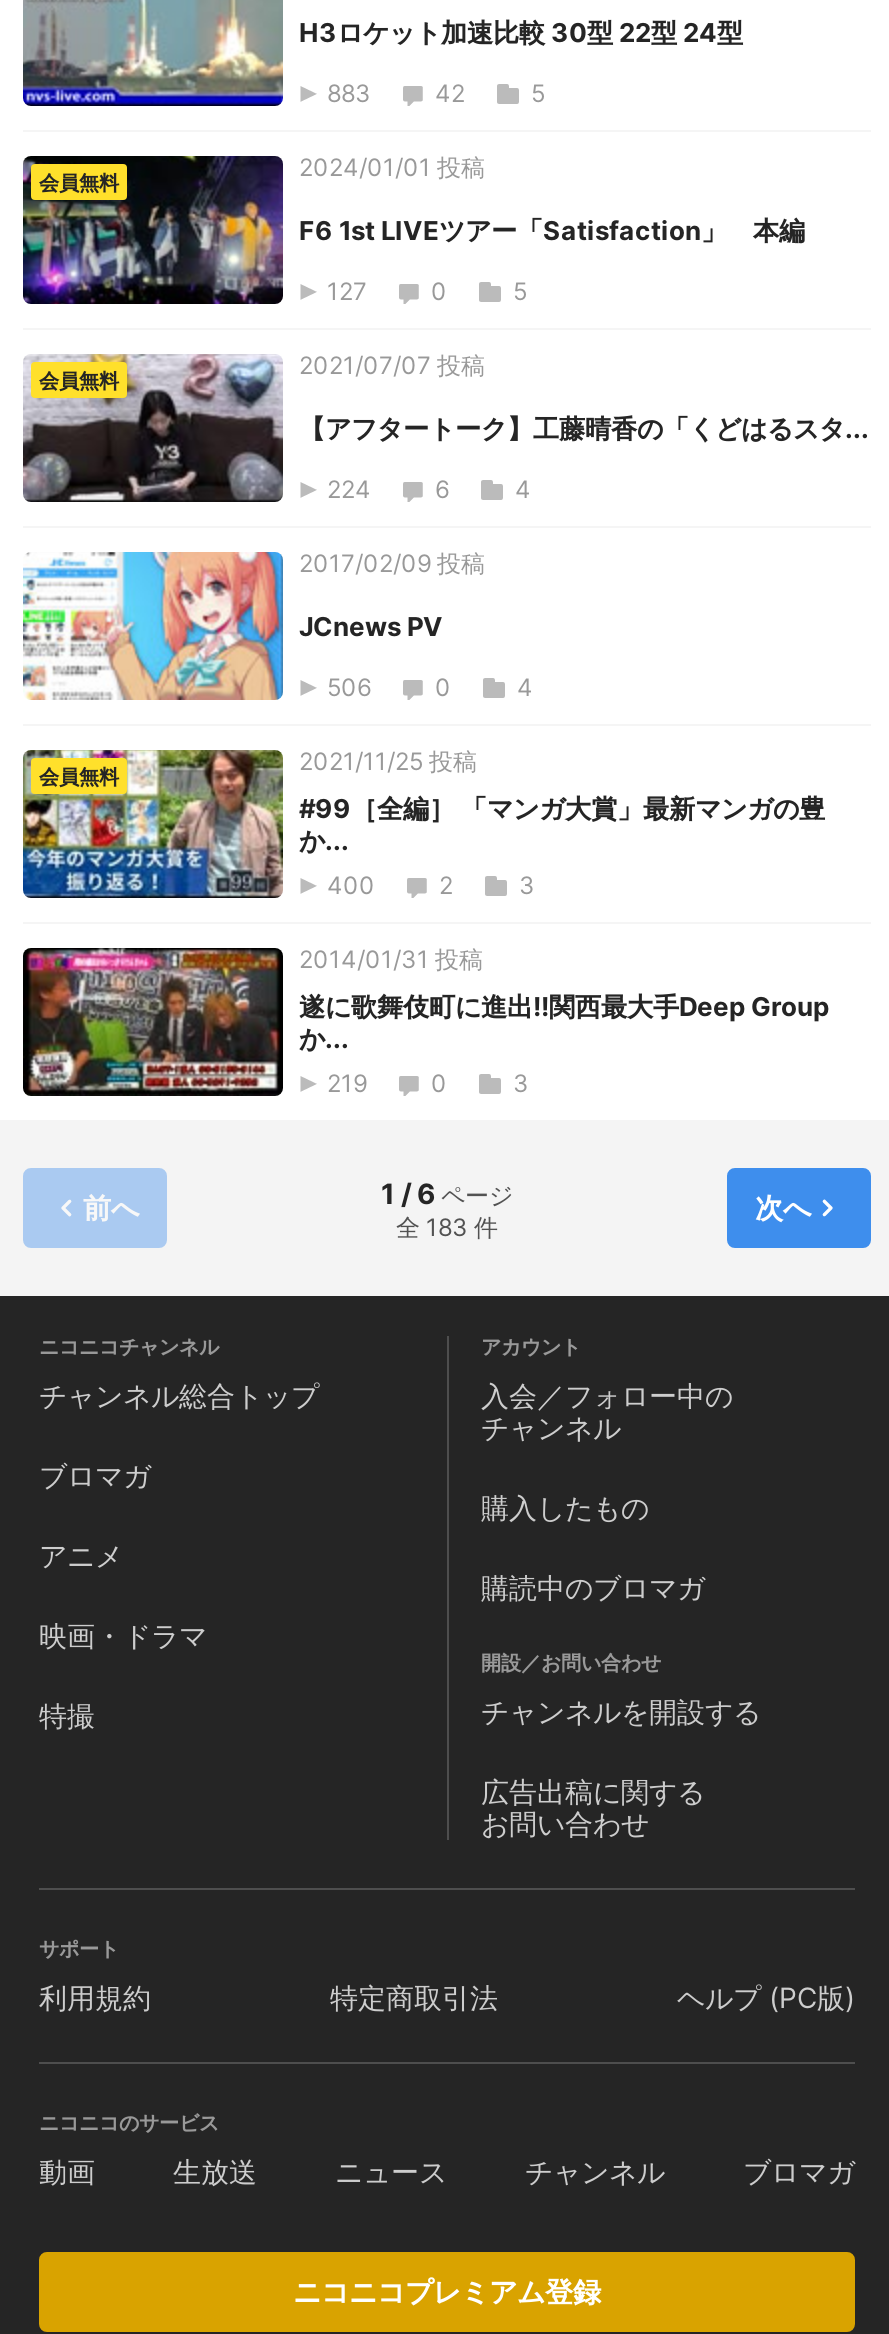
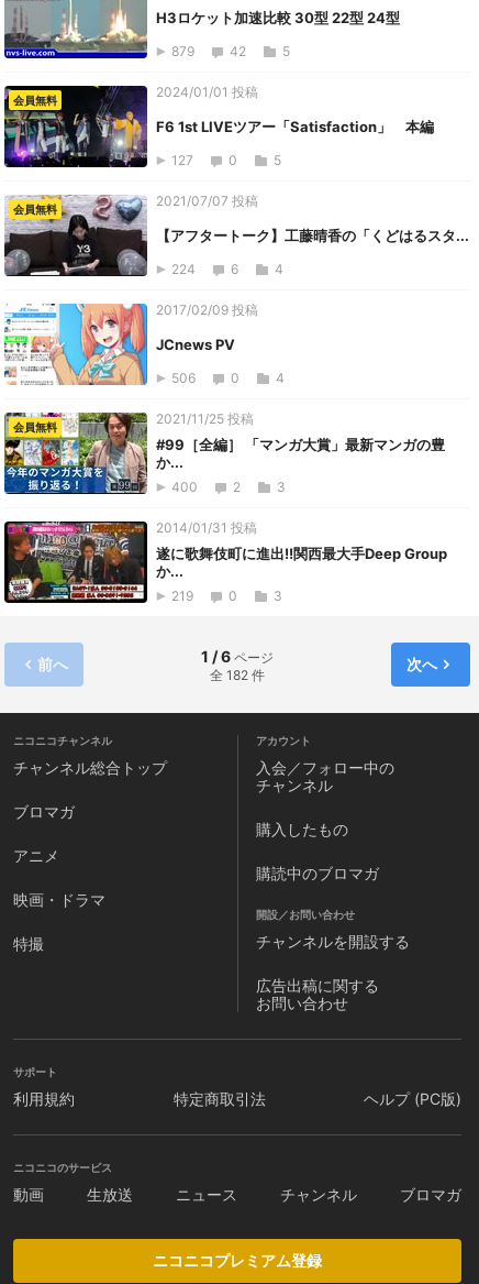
- 883
+ 879

- 全 183 件
+ 全 182 件
